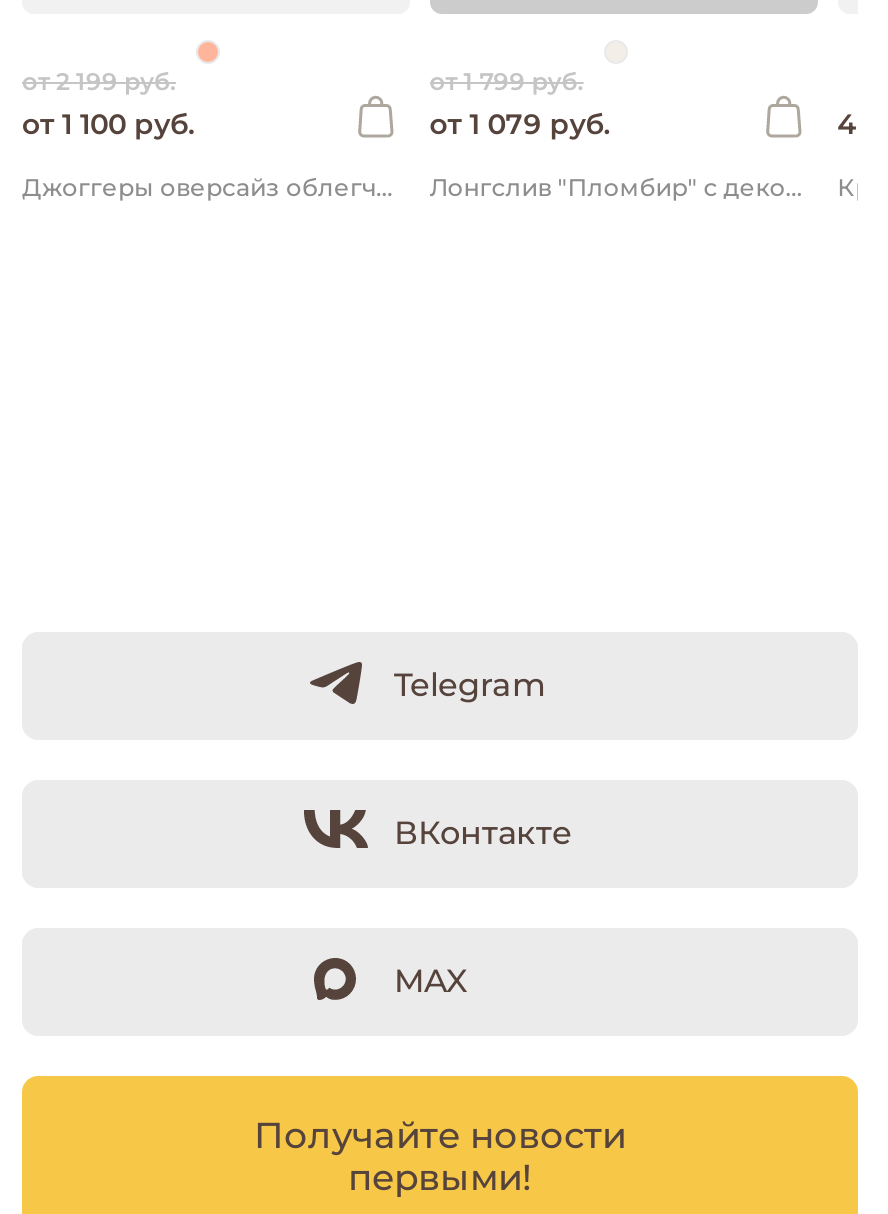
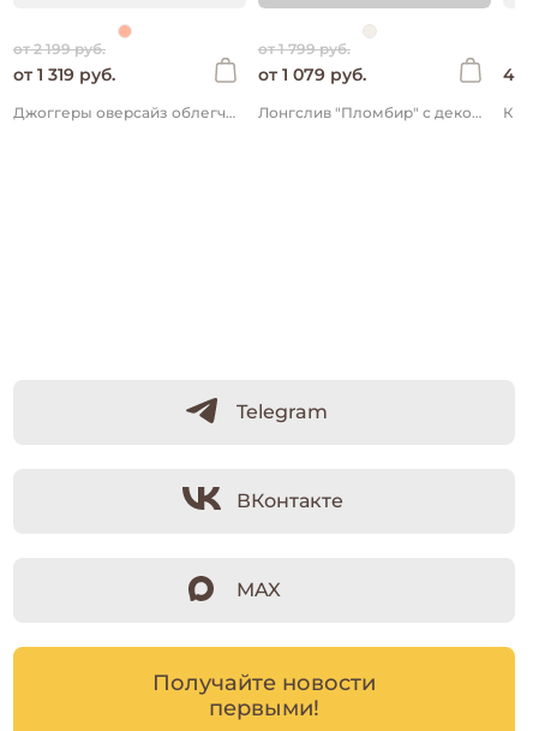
- от 1 100 руб.
+ от 1 319 руб.
